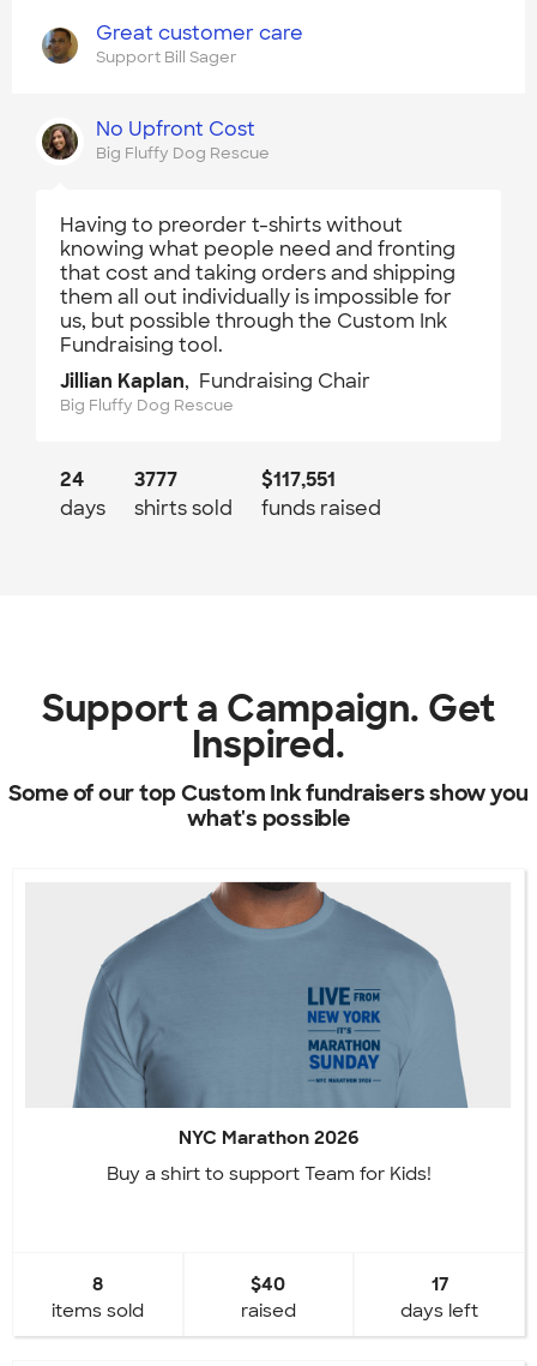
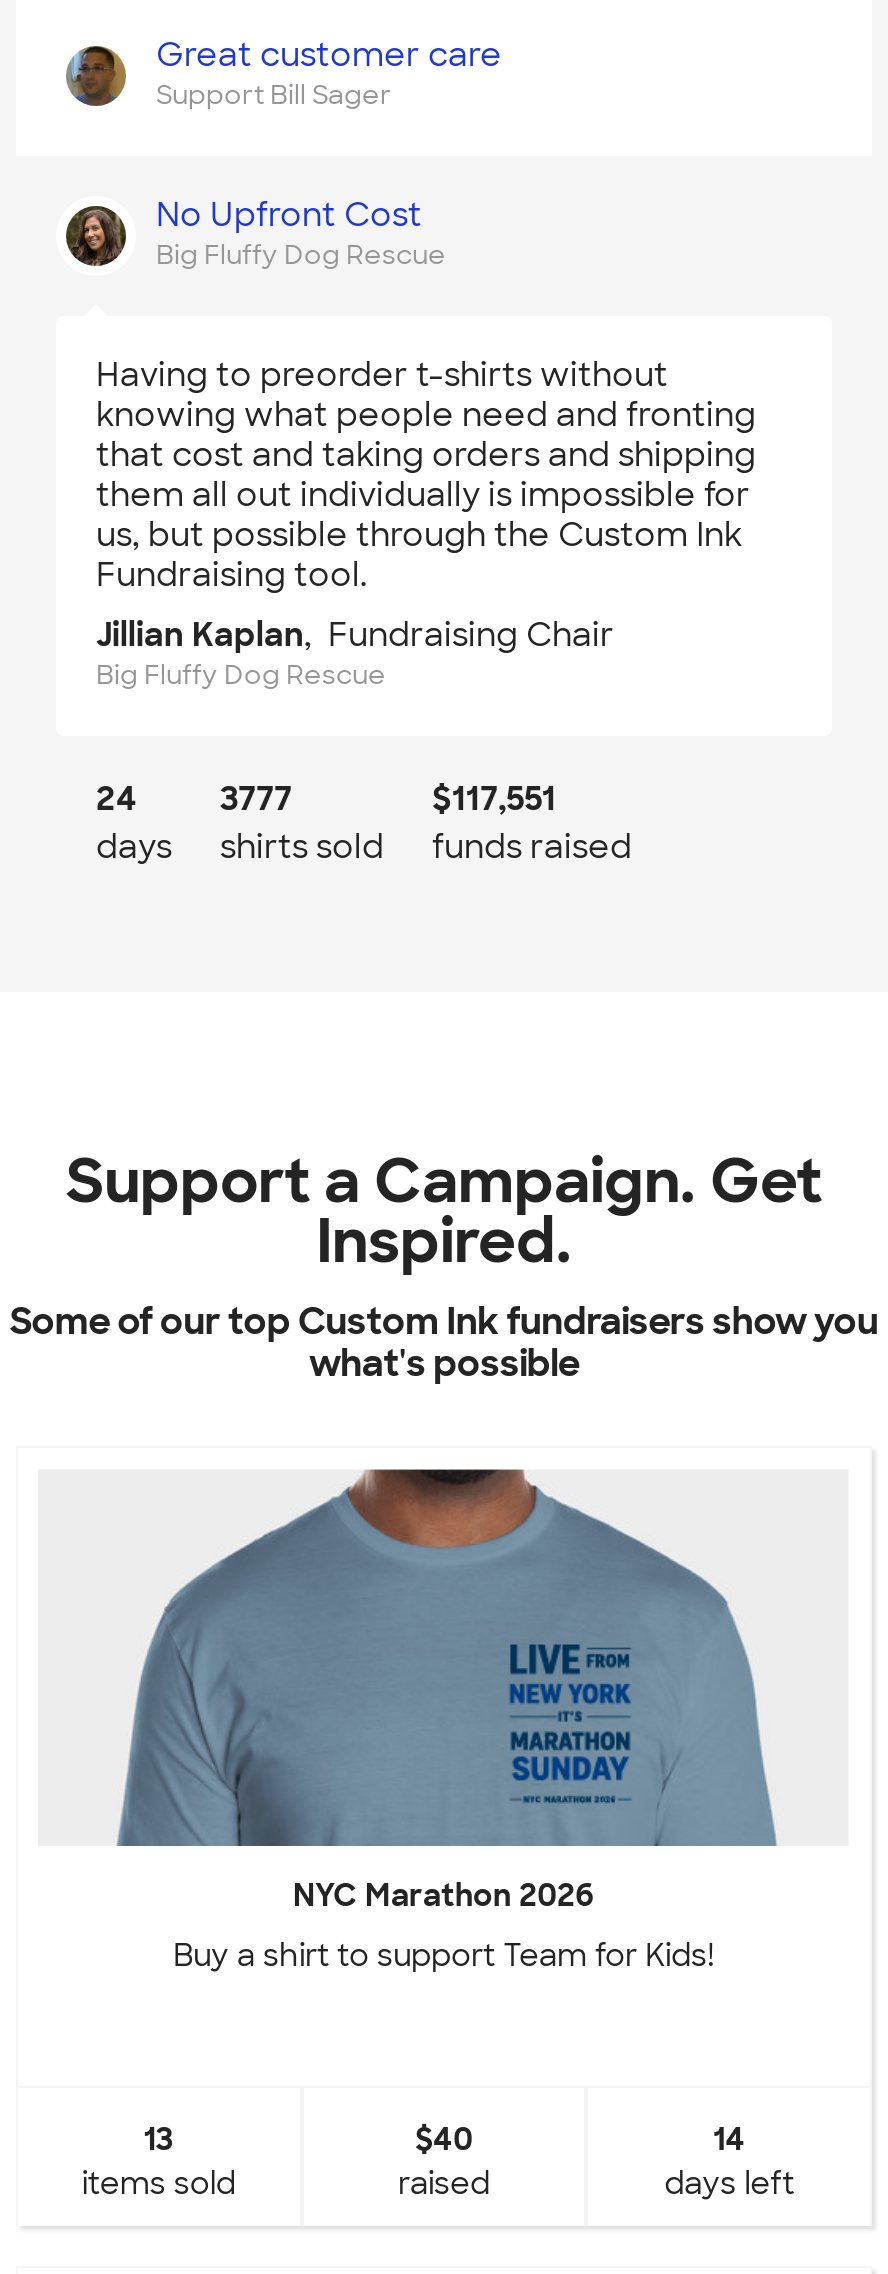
- 8
+ 13

- 17
+ 14
